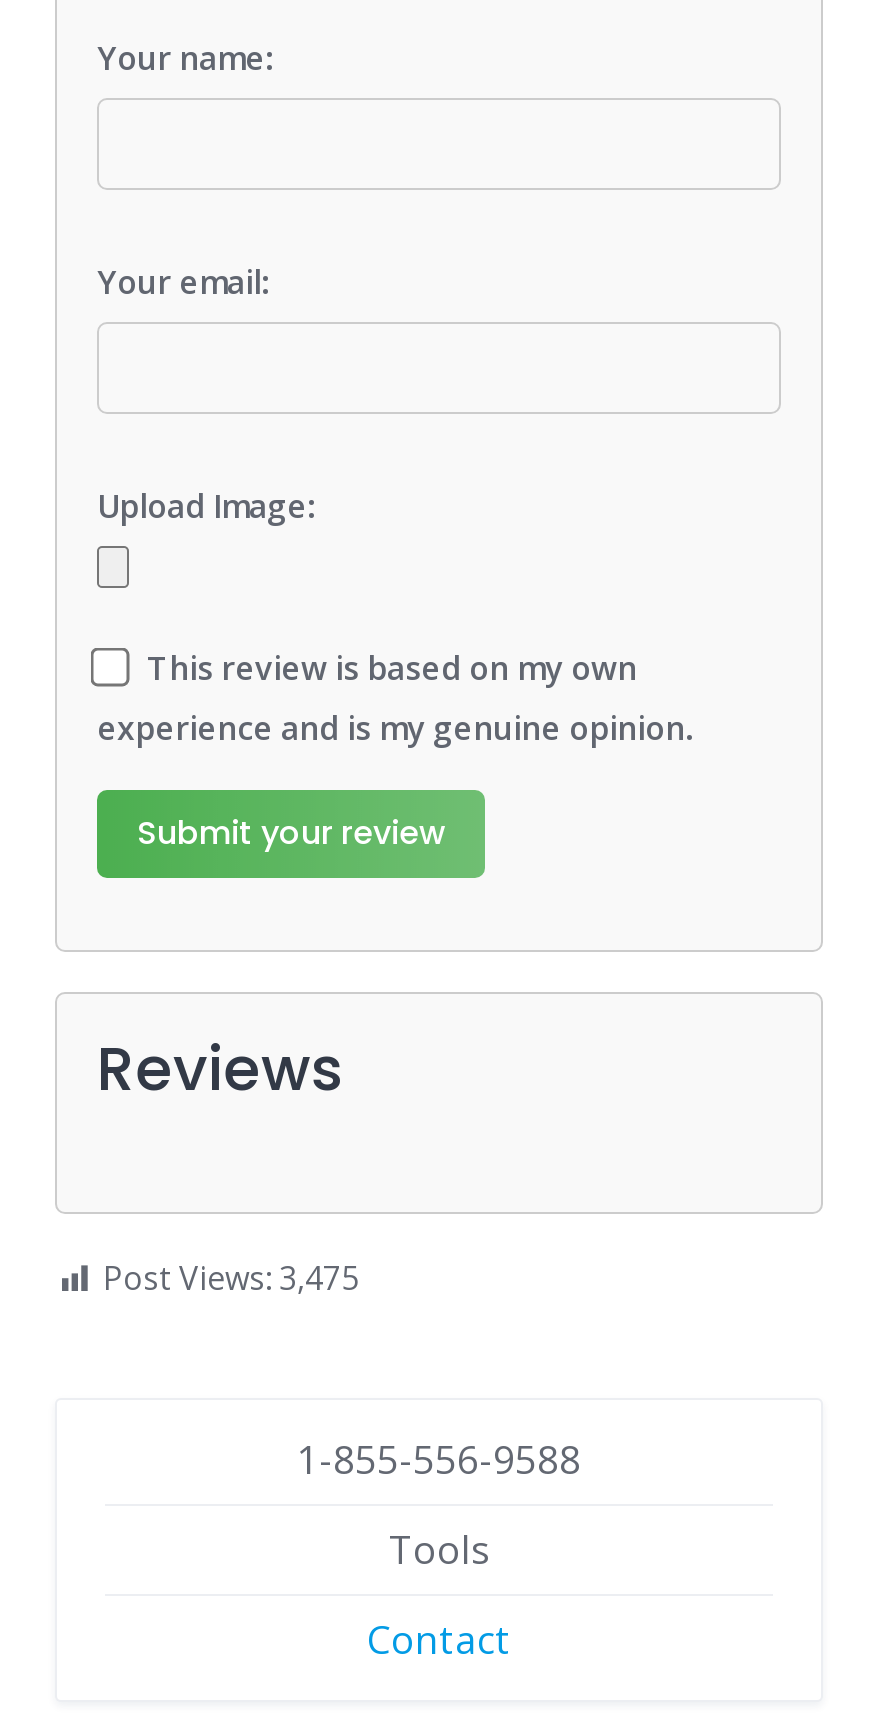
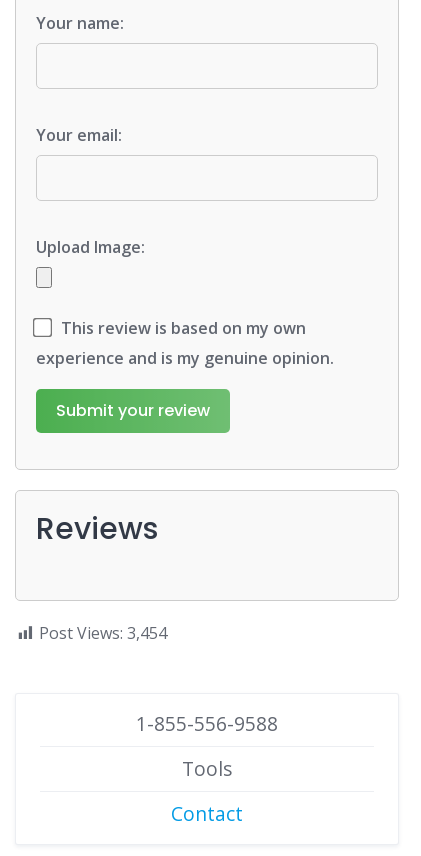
- Post Views: 3,475
+ Post Views: 3,454
